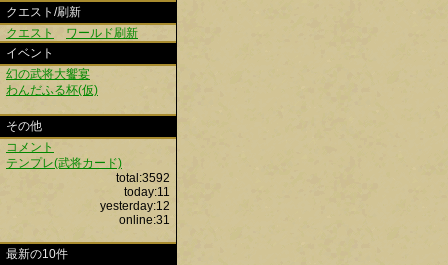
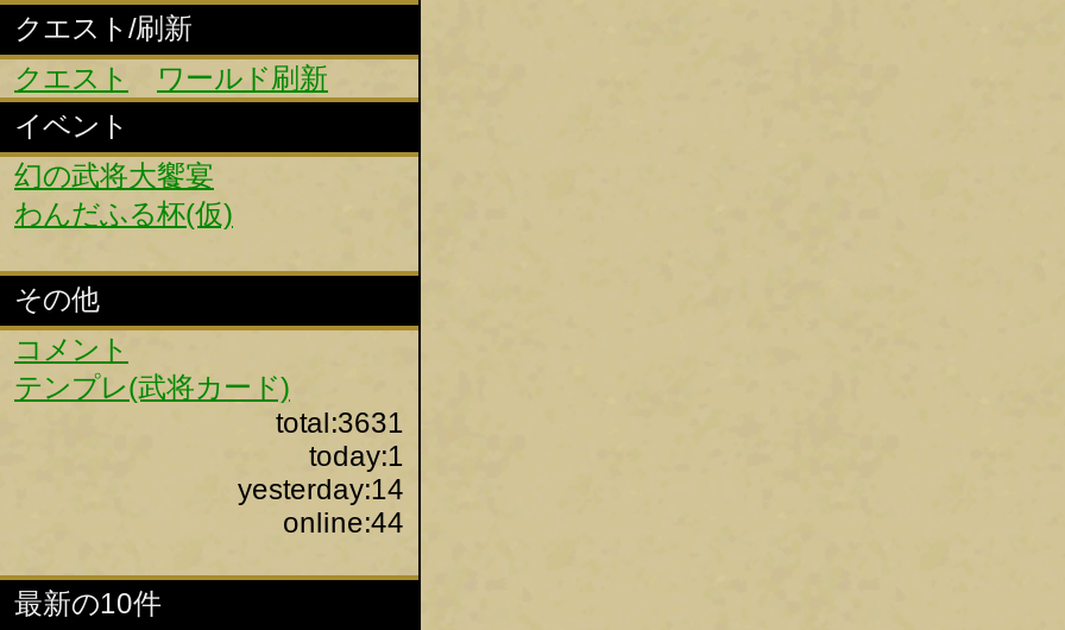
- total:3592
- today:11
- yesterday:12
- online:31
+ total:3631
+ today:1
+ yesterday:14
+ online:44
